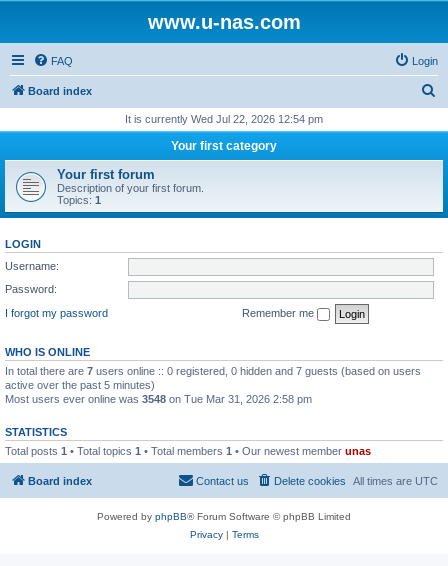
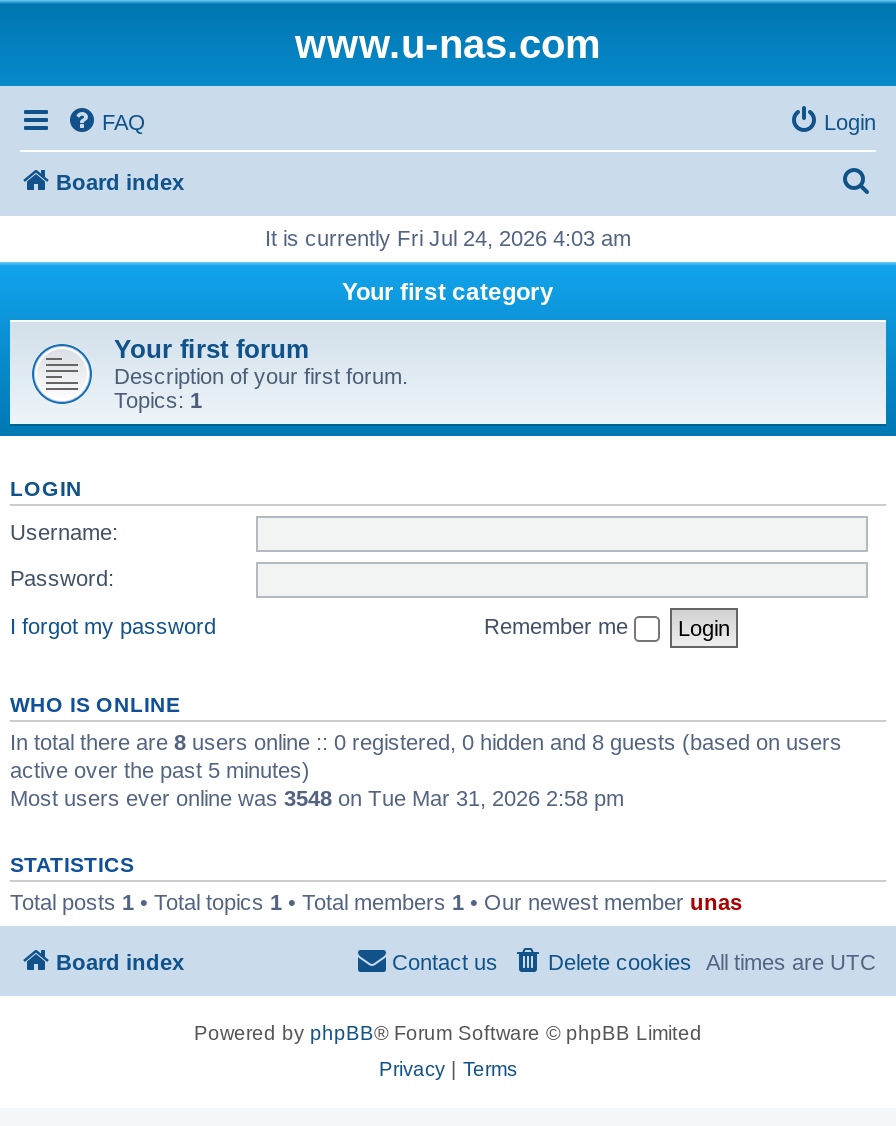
- It is currently Wed Jul 22, 2026 12:54 pm
+ It is currently Fri Jul 24, 2026 4:03 am

- In total there are 7 users online :: 0 registered, 0 hidden and 7 guests (based on users
+ In total there are 8 users online :: 0 registered, 0 hidden and 8 guests (based on users
